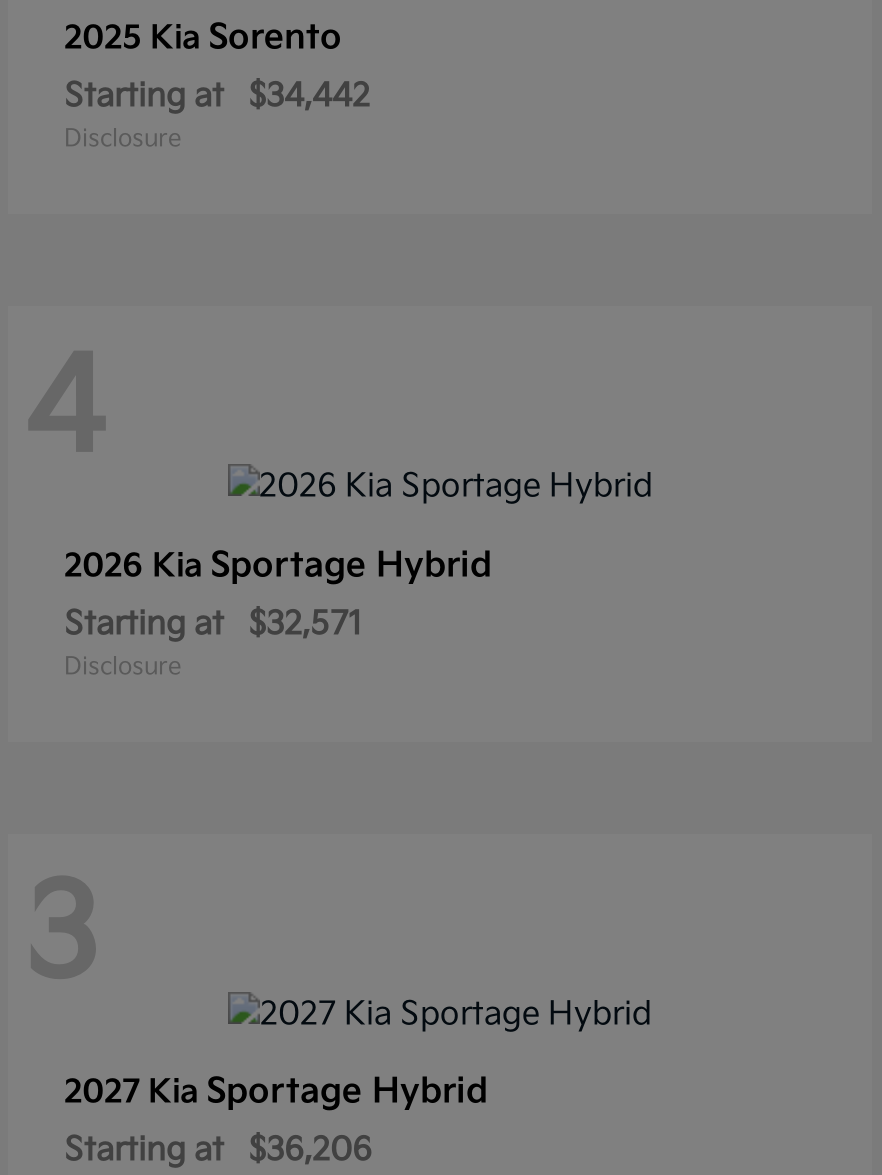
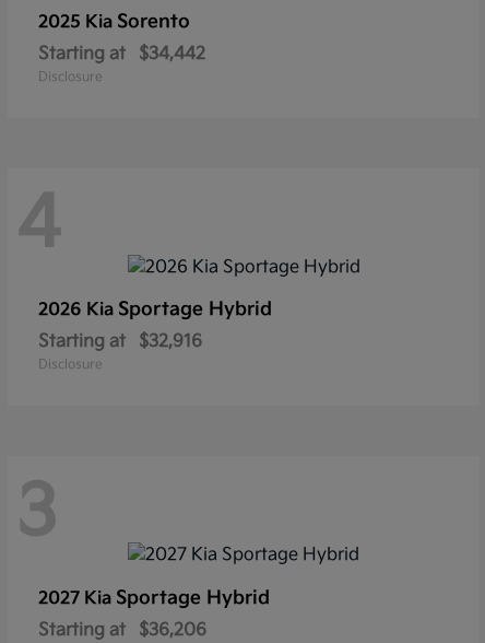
- Starting at $32,571
+ Starting at $32,916
